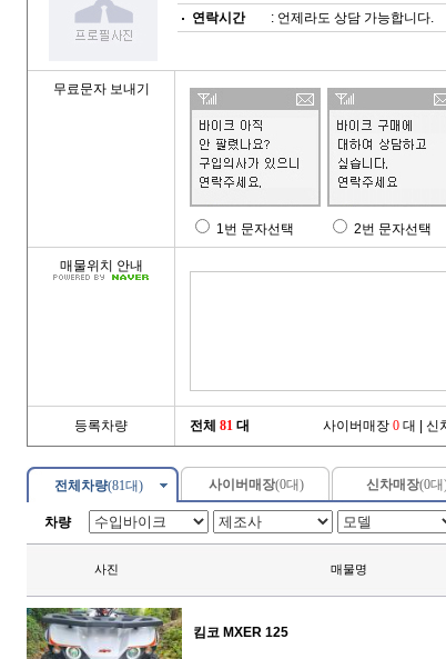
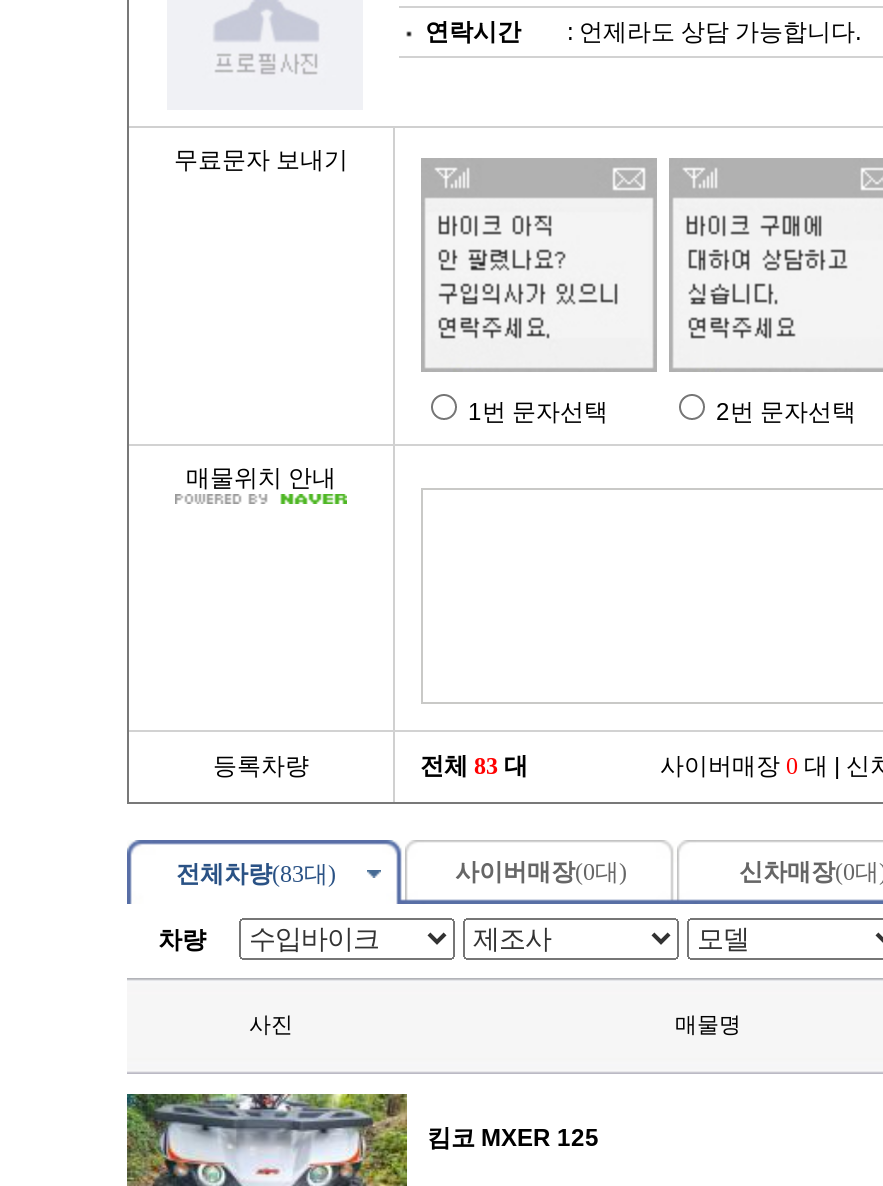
- 전체 81 대
+ 전체 83 대

- 전체차량(81대)
+ 전체차량(83대)
